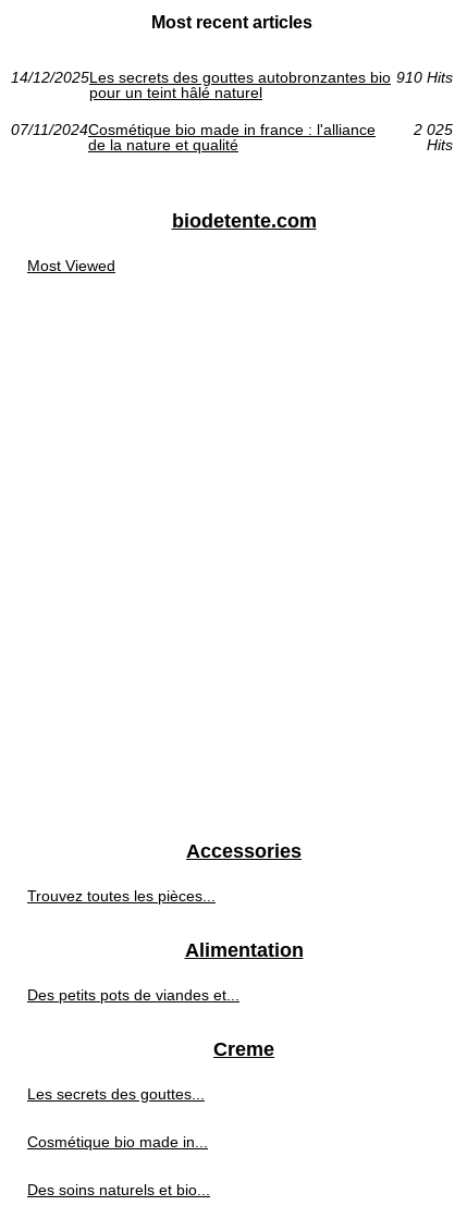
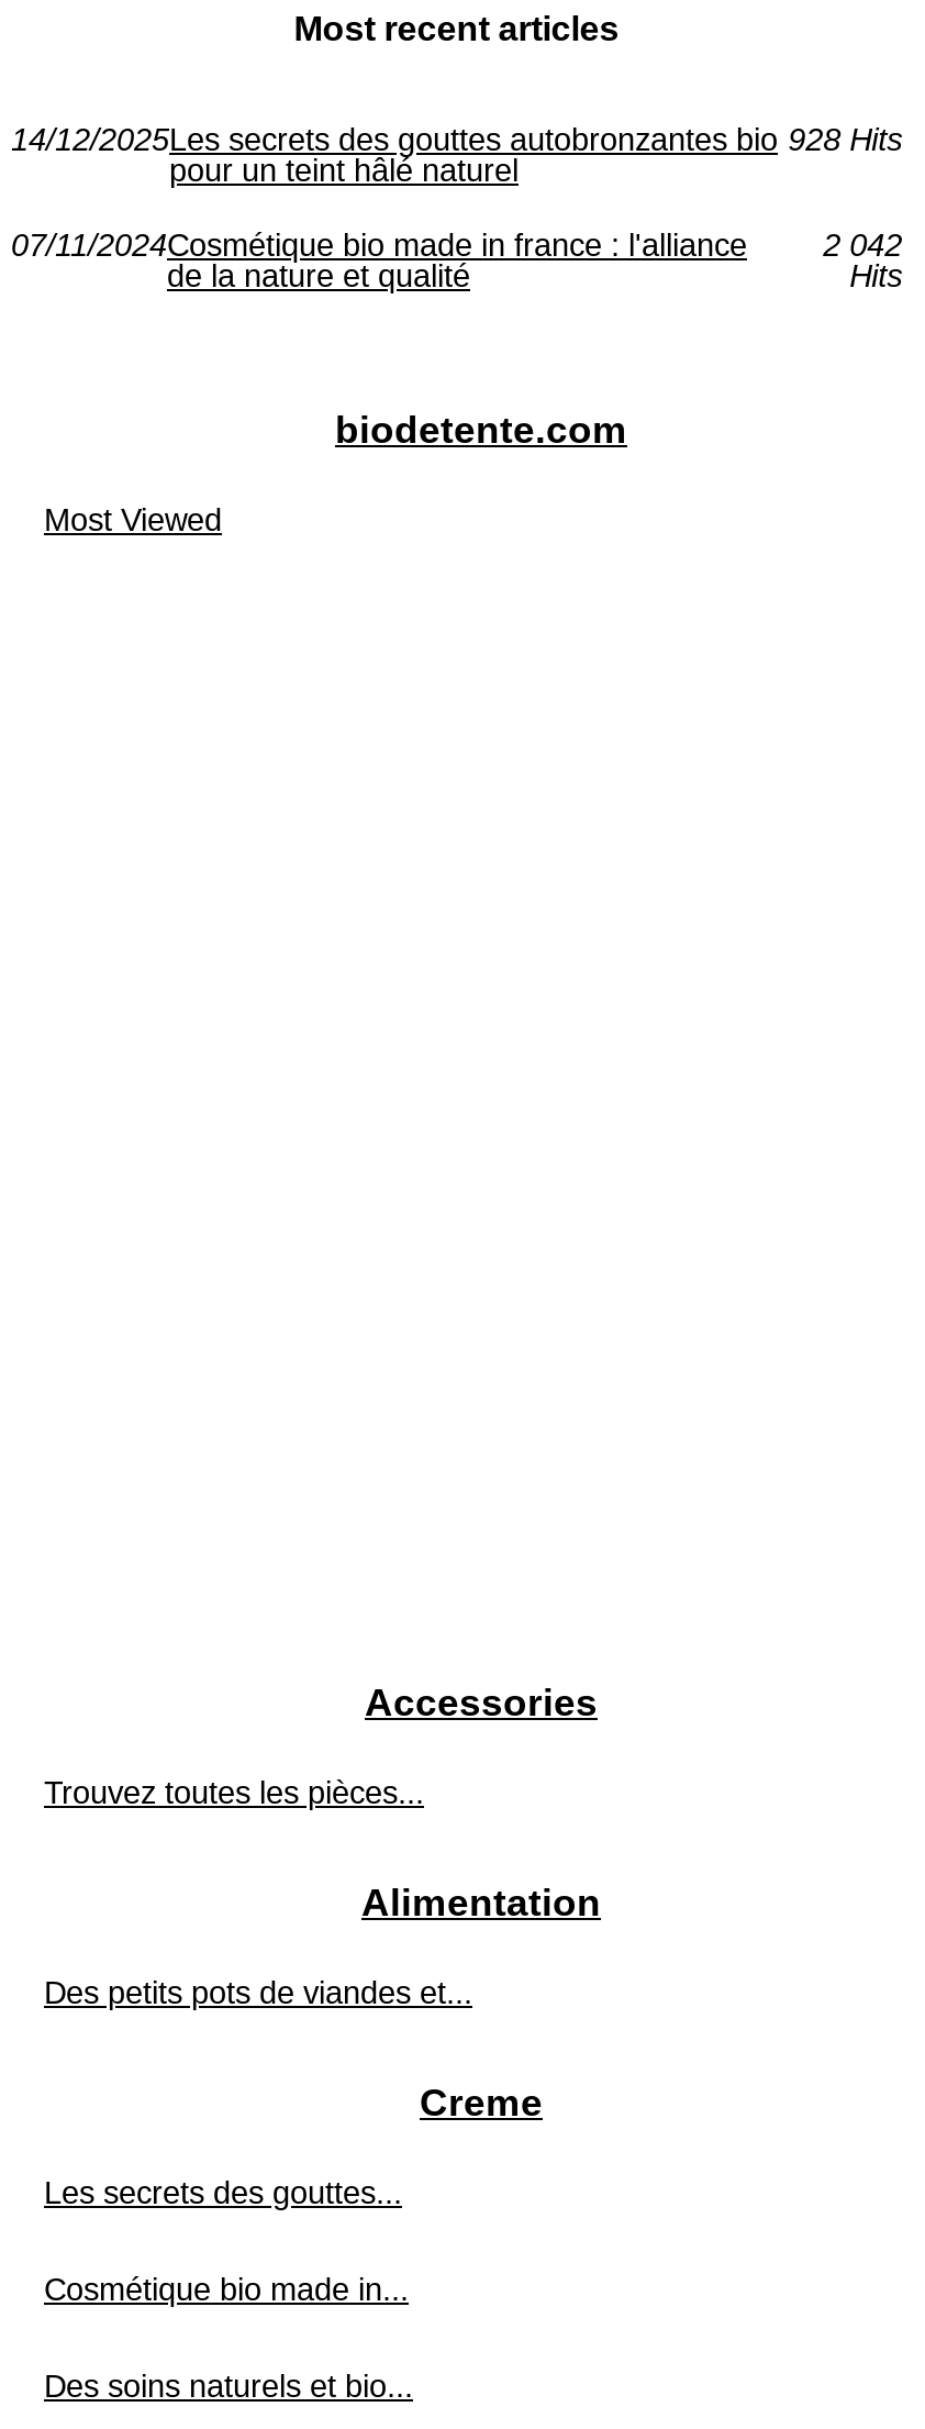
- 14/12/2025Les secrets des gouttes autobronzantes bio 910 Hits
+ 14/12/2025Les secrets des gouttes autobronzantes bio 928 Hits

- 2 025
+ 2 042
